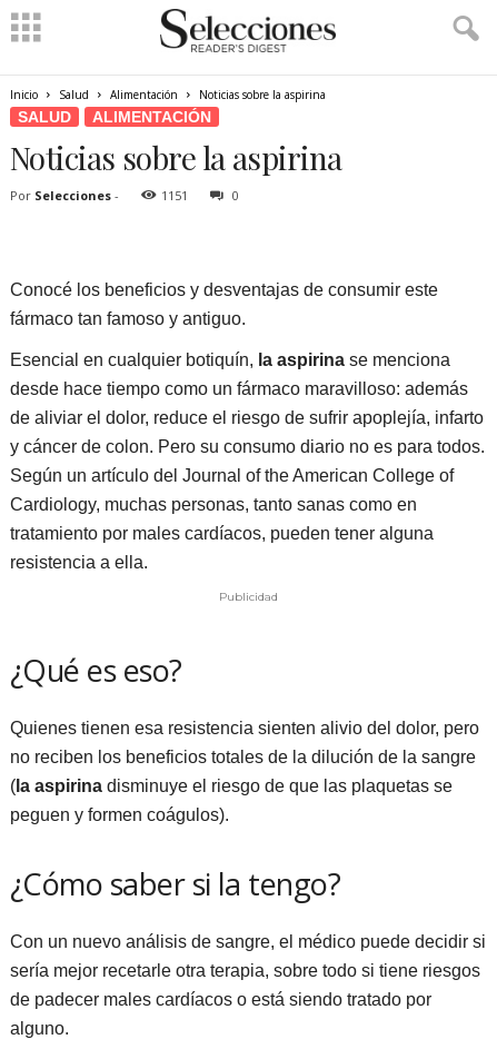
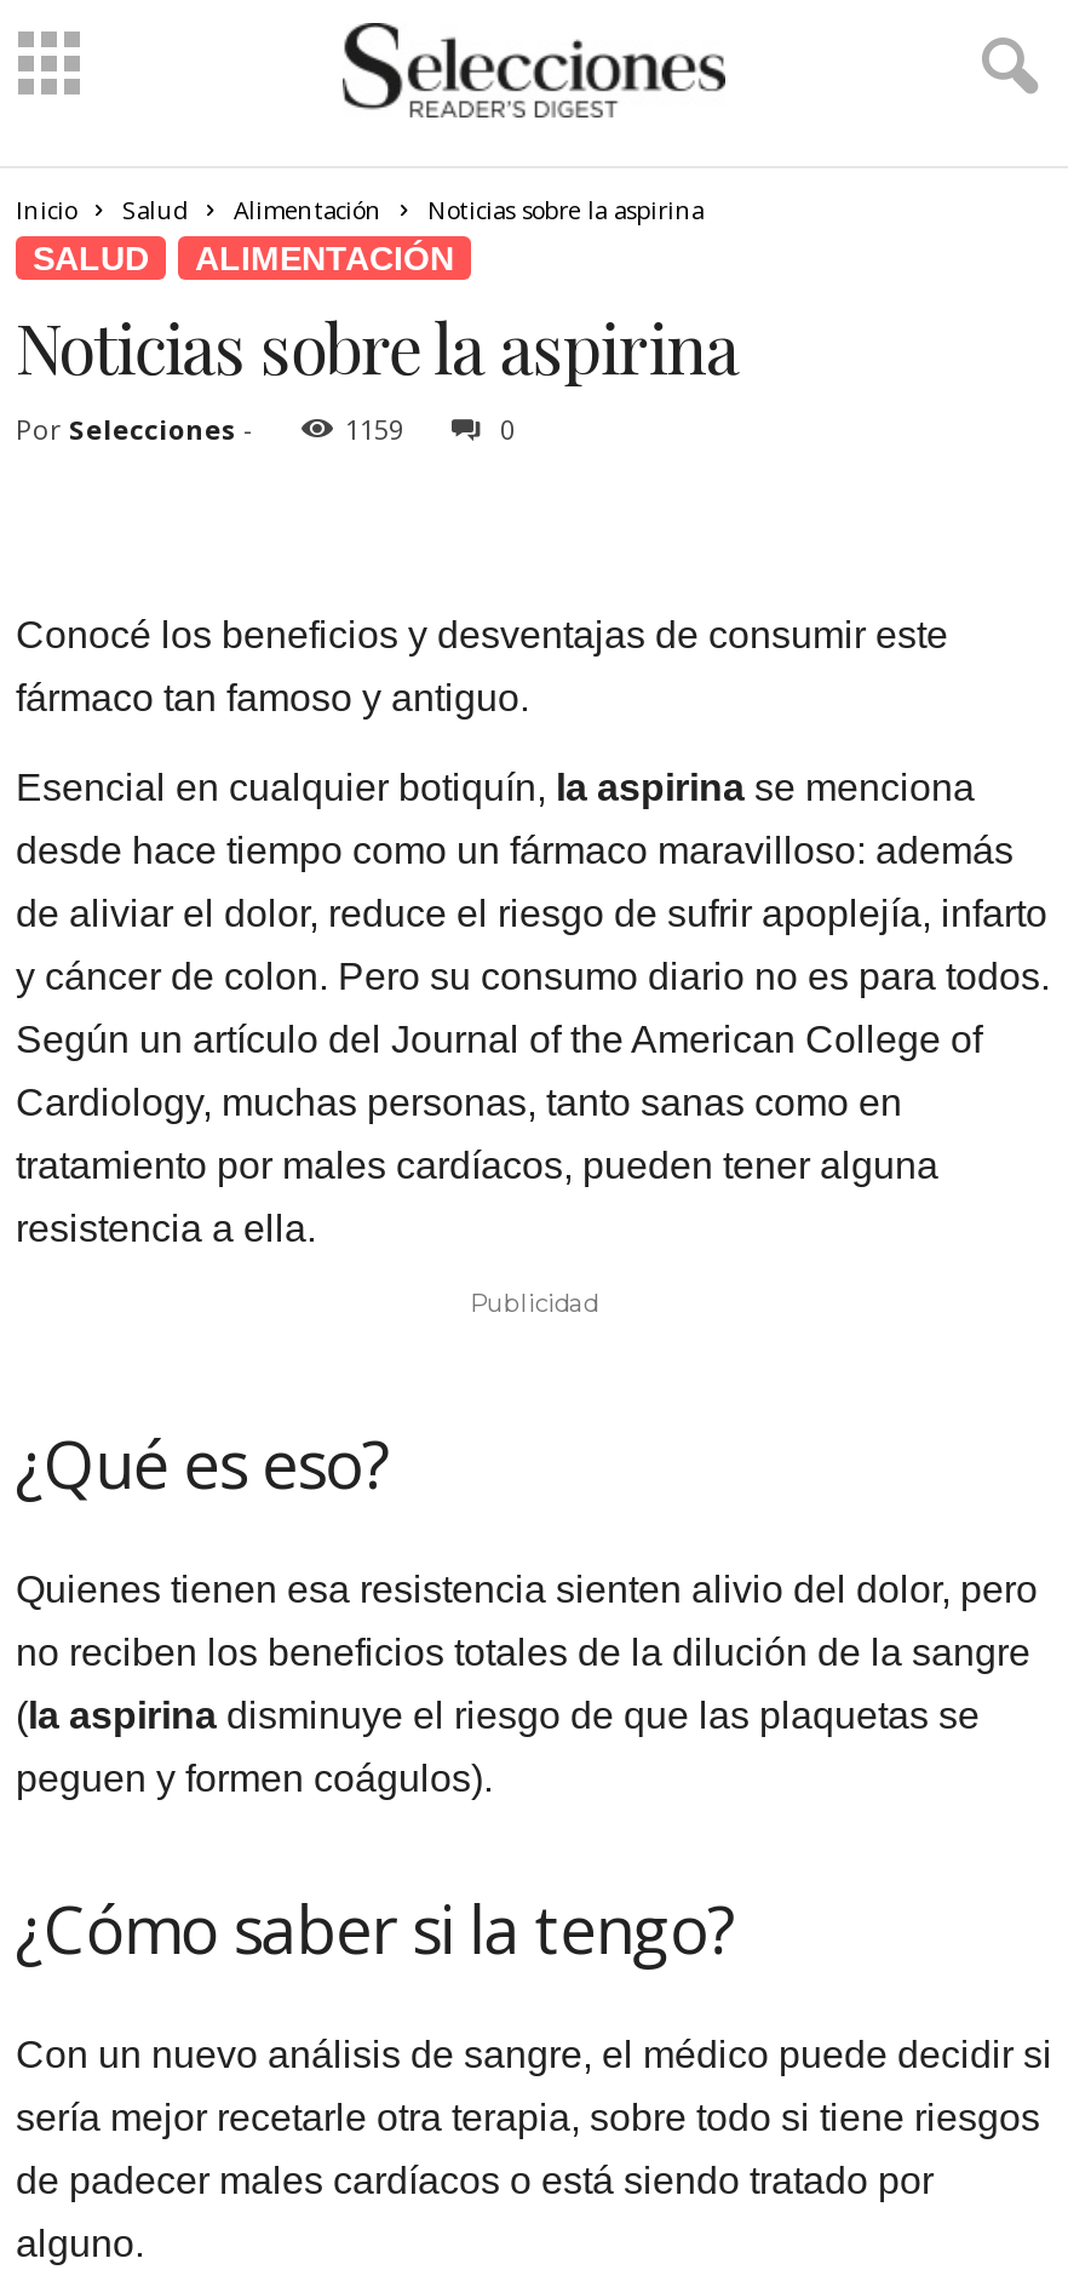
- 1151
+ 1159
